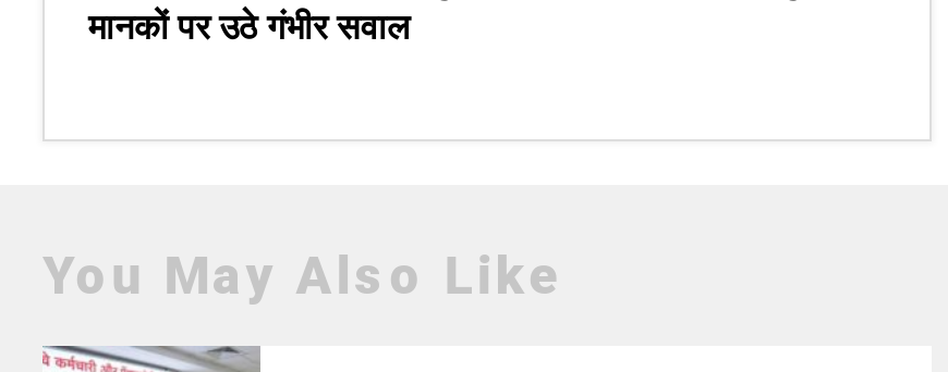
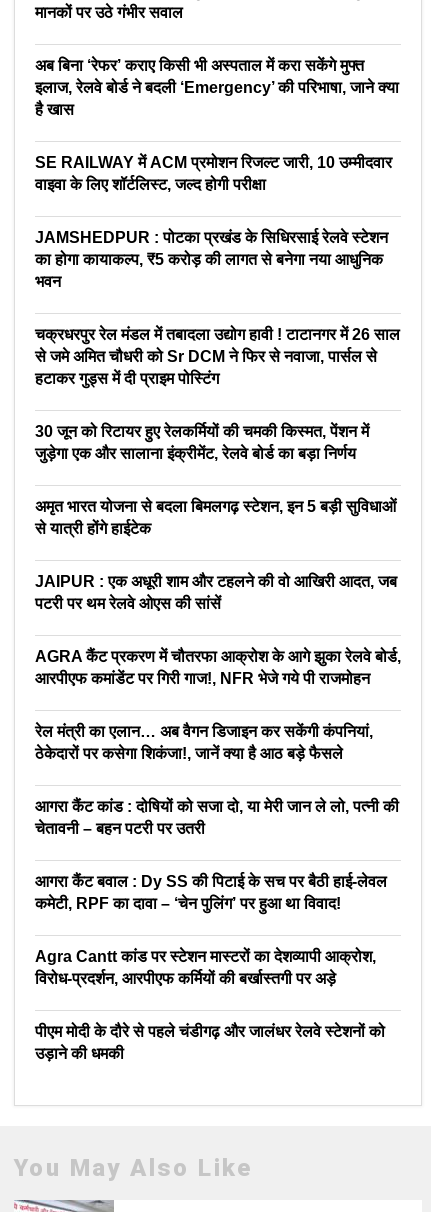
+ अब बिना ‘रेफर’ कराए किसी भी अस्पताल में करा सकेंगे मुफ्त
+ इलाज, रेलवे बोर्ड ने बदली ‘Emergency’ की परिभाषा, जाने क्या
+ है खास
+ SE RAILWAY में ACM प्रमोशन रिजल्ट जारी, 10 उम्मीदवार
+ वाइवा के लिए शॉर्टलिस्ट, जल्द होगी परीक्षा
+ JAMSHEDPUR : पोटका प्रखंड के सिधिरसाई रेलवे स्टेशन
+ का होगा कायाकल्प, ₹5 करोड़ की लागत से बनेगा नया आधुनिक
+ भवन
+ चक्रधरपुर रेल मंडल में तबादला उद्योग हावी ! टाटानगर में 26 साल
+ से जमे अमित चौधरी को Sr DCM ने फिर से नवाजा, पार्सल से
+ हटाकर गुड्स में दी प्राइम पोस्टिंग
+ 30 जून को रिटायर हुए रेलकर्मियों की चमकी किस्मत, पेंशन में
+ जुड़ेगा एक और सालाना इंक्रीमेंट, रेलवे बोर्ड का बड़ा निर्णय
+ अमृत भारत योजना से बदला बिमलगढ़ स्टेशन, इन 5 बड़ी सुविधाओं
+ से यात्री होंगे हाईटेक
+ JAIPUR : एक अधूरी शाम और टहलने की वो आखिरी आदत, जब
+ पटरी पर थम रेलवे ओएस की सांसें
+ AGRA कैंट प्रकरण में चौतरफा आक्रोश के आगे झुका रेलवे बोर्ड,
+ आरपीएफ कमांडेंट पर गिरी गाज!, NFR भेजे गये पी राजमोहन
+ रेल मंत्री का एलान… अब वैगन डिजाइन कर सकेंगी कंपनियां,
+ ठेकेदारों पर कसेगा शिकंजा!, जानें क्या है आठ बड़े फैसले
+ आगरा कैंट कांड : दोषियों को सजा दो, या मेरी जान ले लो, पत्नी की
+ चेतावनी – बहन पटरी पर उतरी
+ आगरा कैंट बवाल : Dy SS की पिटाई के सच पर बैठी हाई-लेवल
+ कमेटी, RPF का दावा – ‘चेन पुलिंग’ पर हुआ था विवाद!
+ Agra Cantt कांड पर स्टेशन मास्टरों का देशव्यापी आक्रोश,
+ विरोध-प्रदर्शन, आरपीएफ कर्मियों की बर्खास्तगी पर अड़े
+ पीएम मोदी के दौरे से पहले चंडीगढ़ और जालंधर रेलवे स्टेशनों को
+ उड़ाने की धमकी
